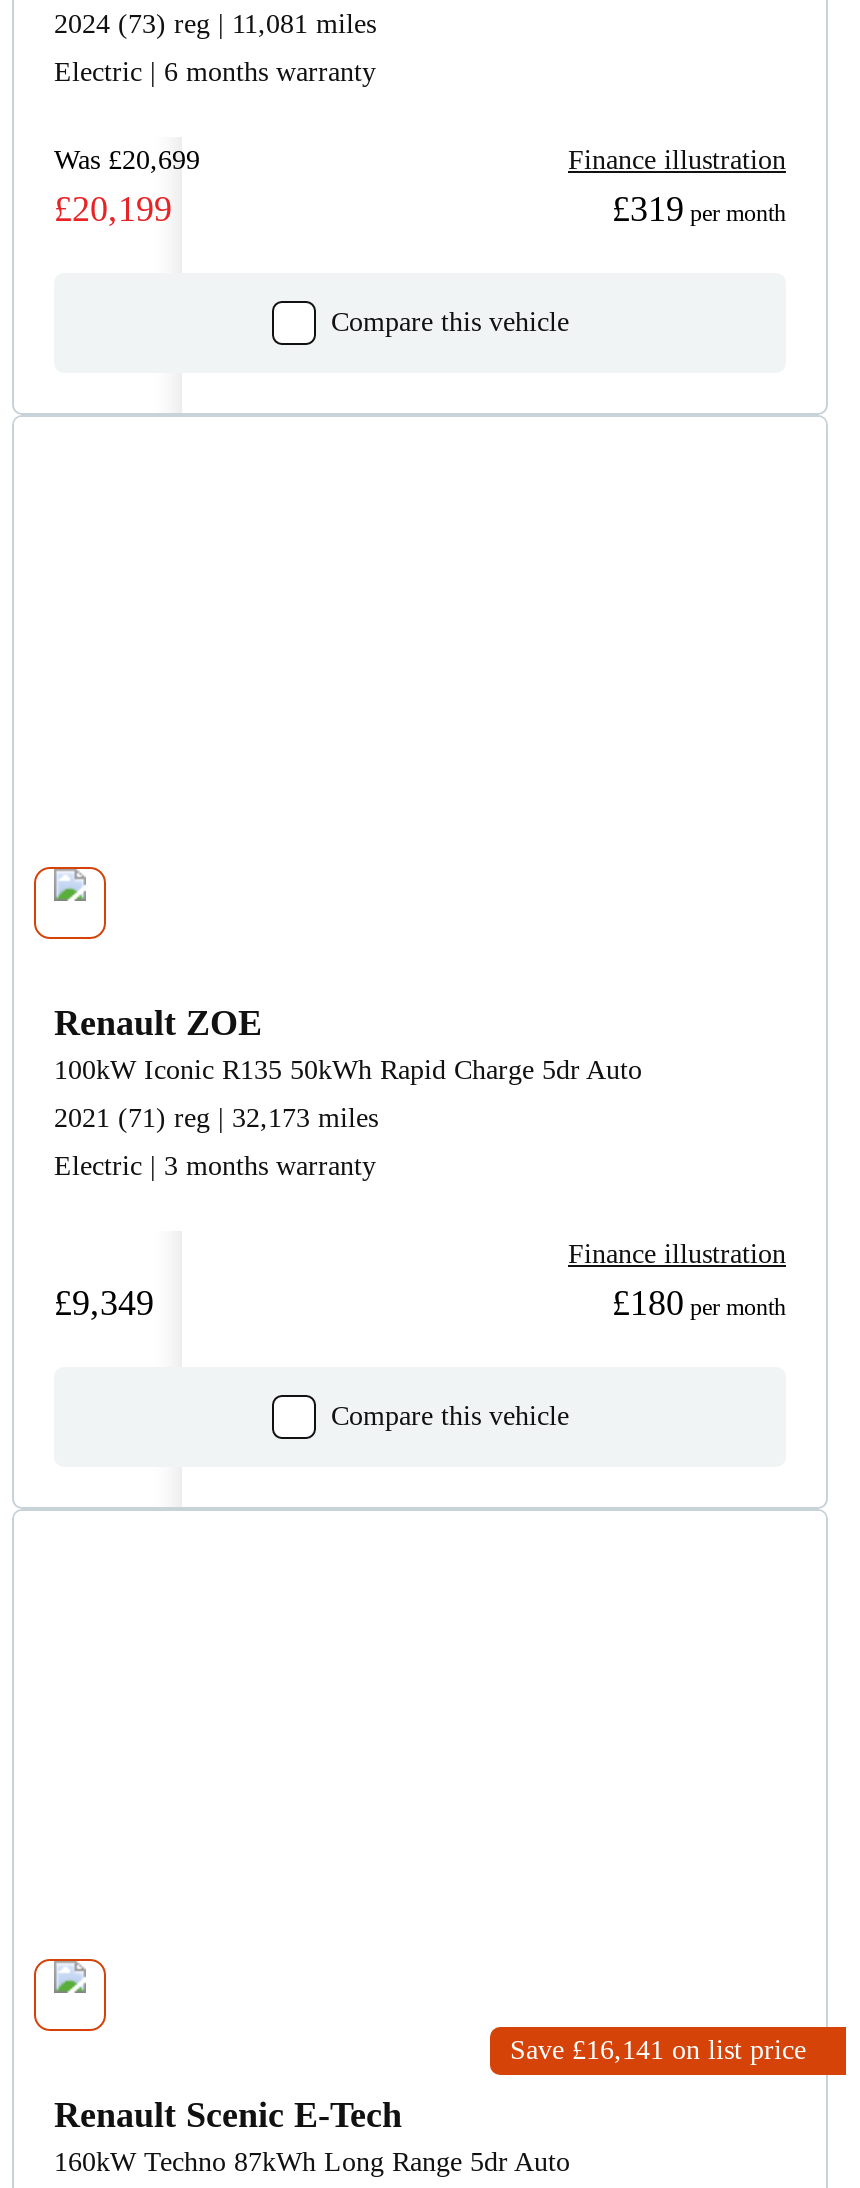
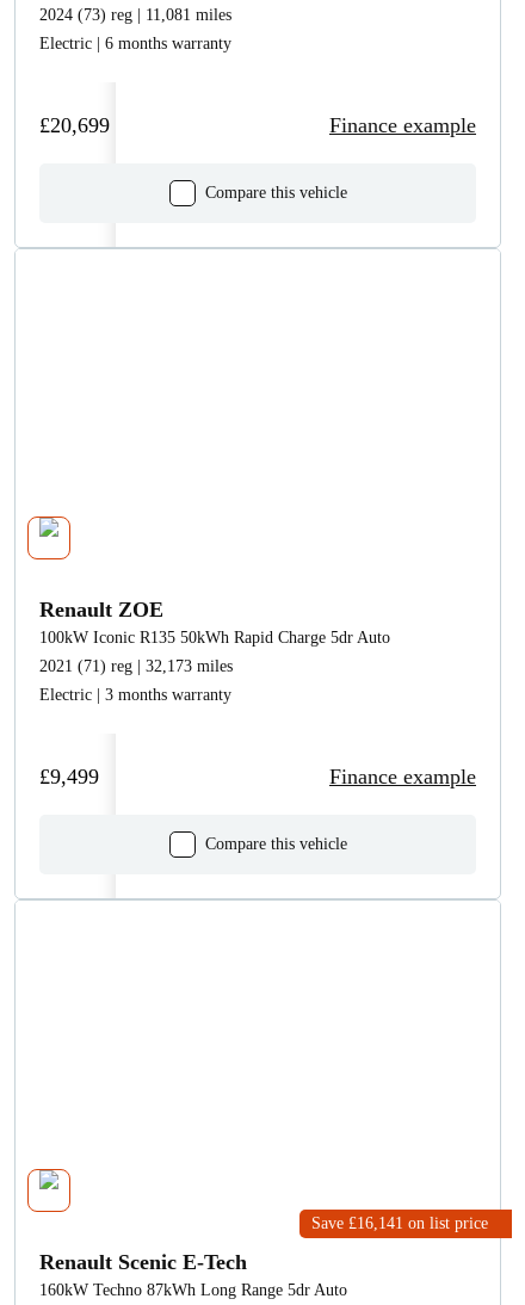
- Was £20,699
- Finance illustration
- £20,199
- £319 per month
+ £20,699
+ Finance example

- Finance illustration
- £9,349
- £180 per month
+ £9,499
+ Finance example
